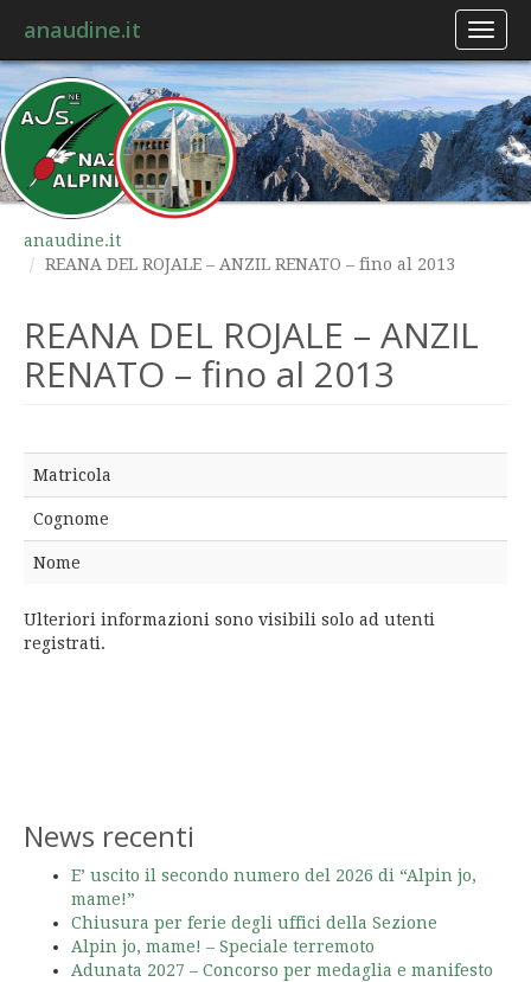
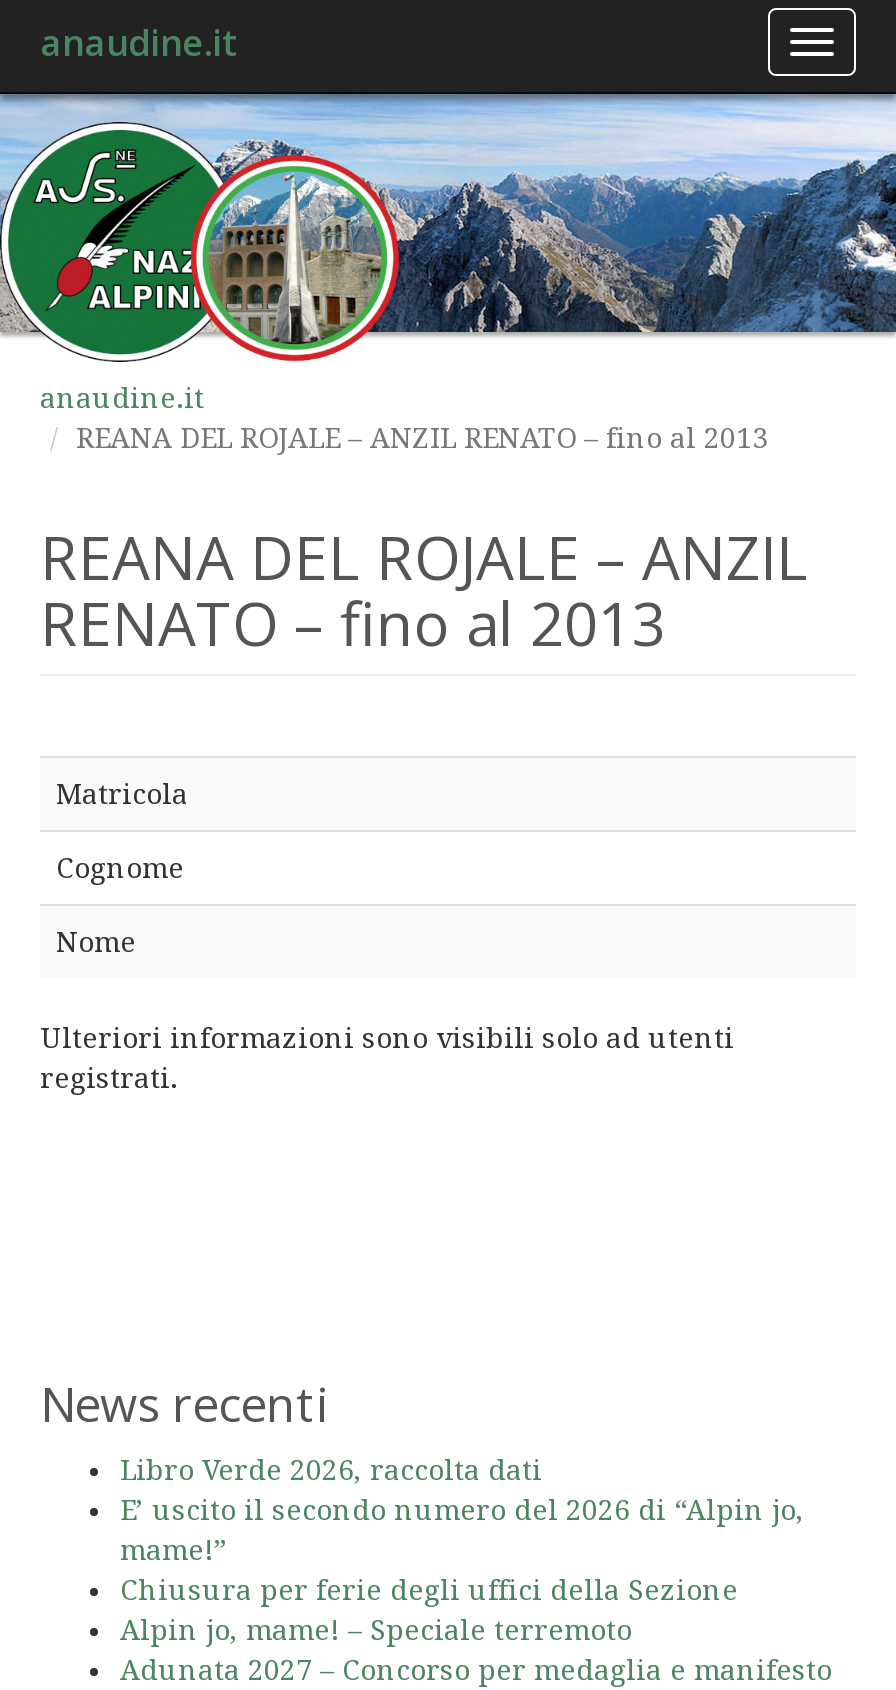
+ Libro Verde 2026, raccolta dati
